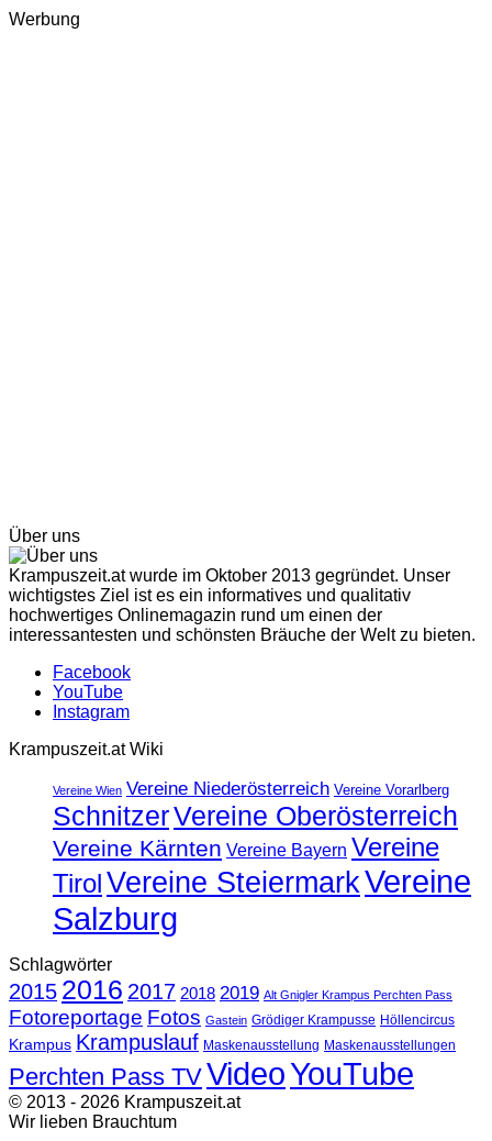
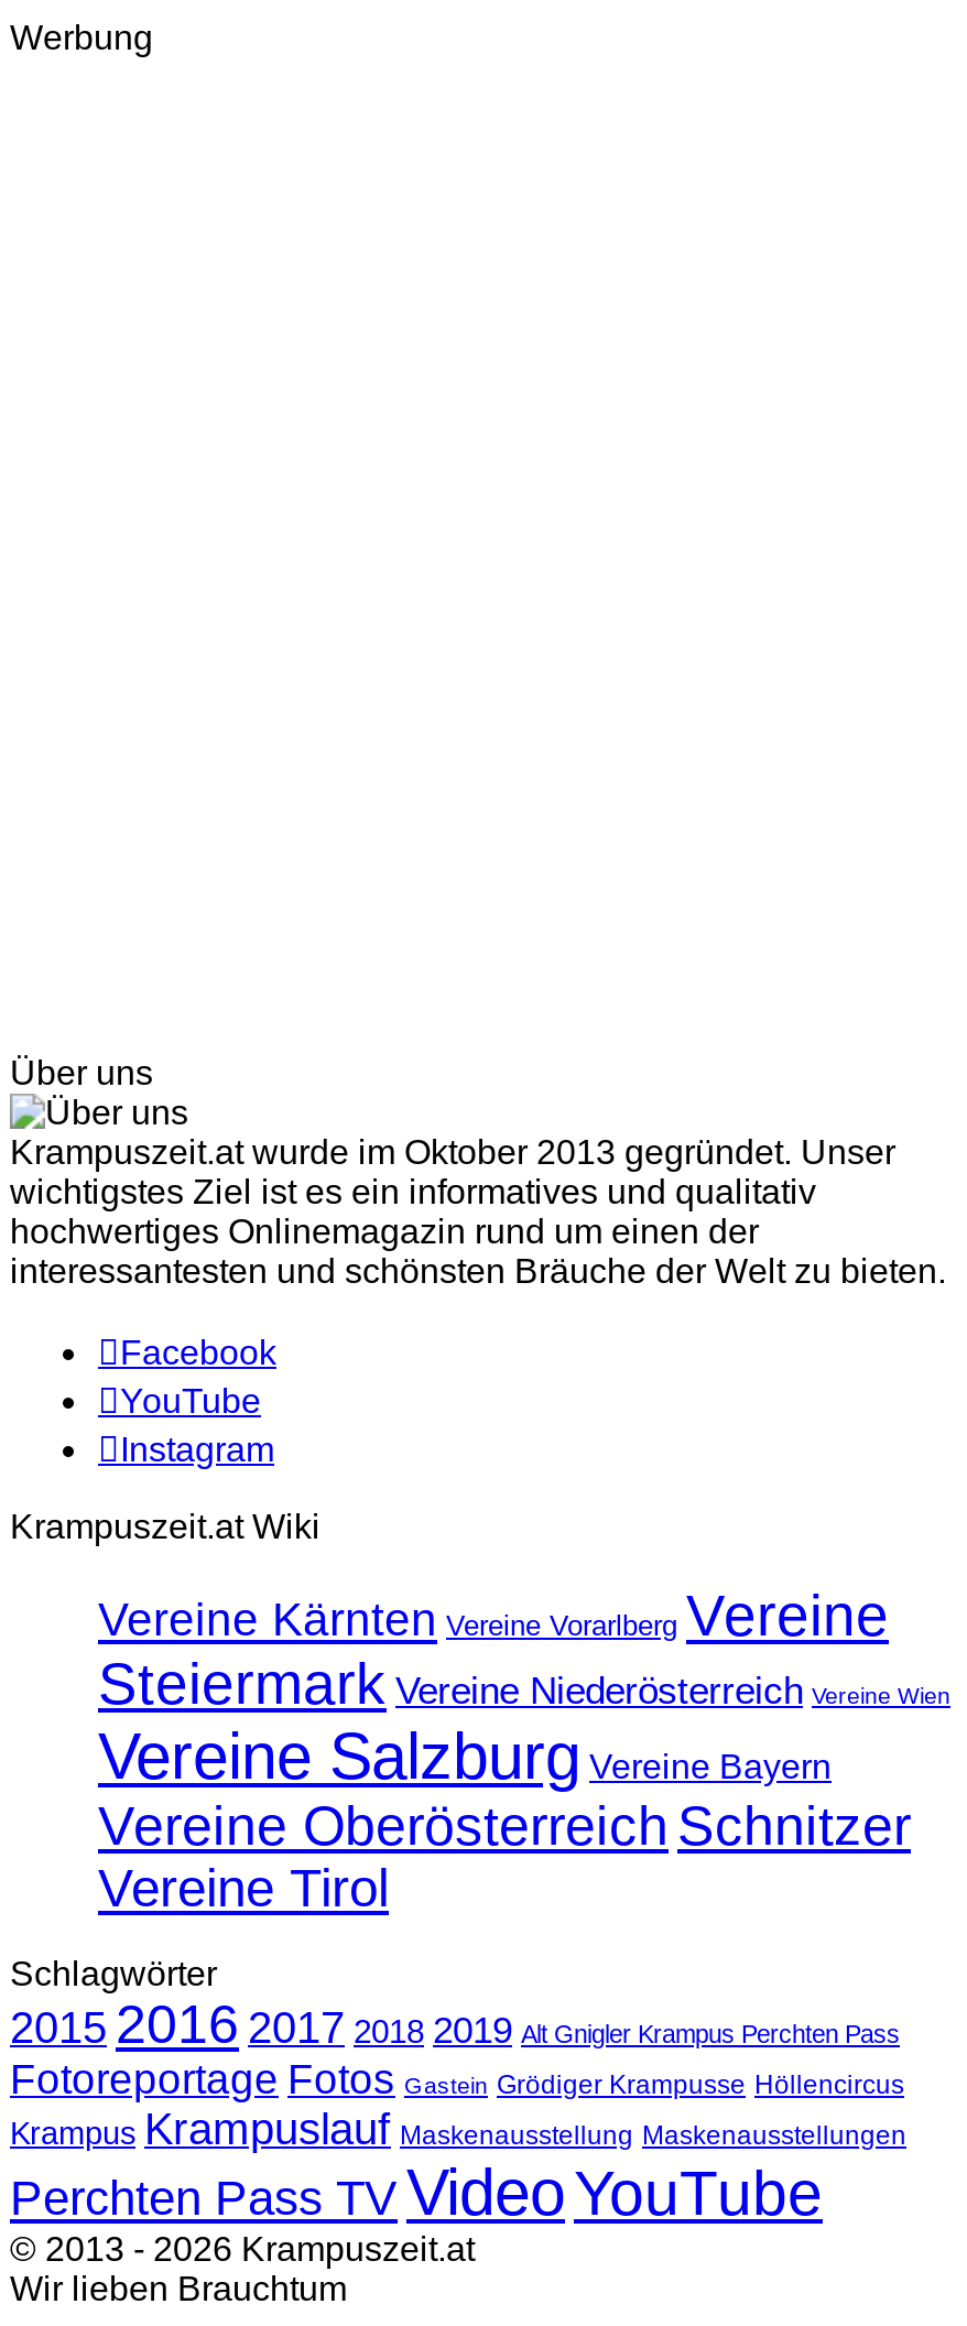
- Vereine Wien Vereine Niederösterreich Vereine Vorarlberg
- Schnitzer Vereine Oberösterreich
- Vereine Kärnten Vereine Bayern Vereine
- Tirol Vereine Steiermark Vereine
- Salzburg
+ Vereine Kärnten Vereine Vorarlberg Vereine
+ Steiermark Vereine Niederösterreich Vereine Wien
+ Vereine Salzburg Vereine Bayern
+ Vereine Oberösterreich Schnitzer
+ Vereine Tirol
